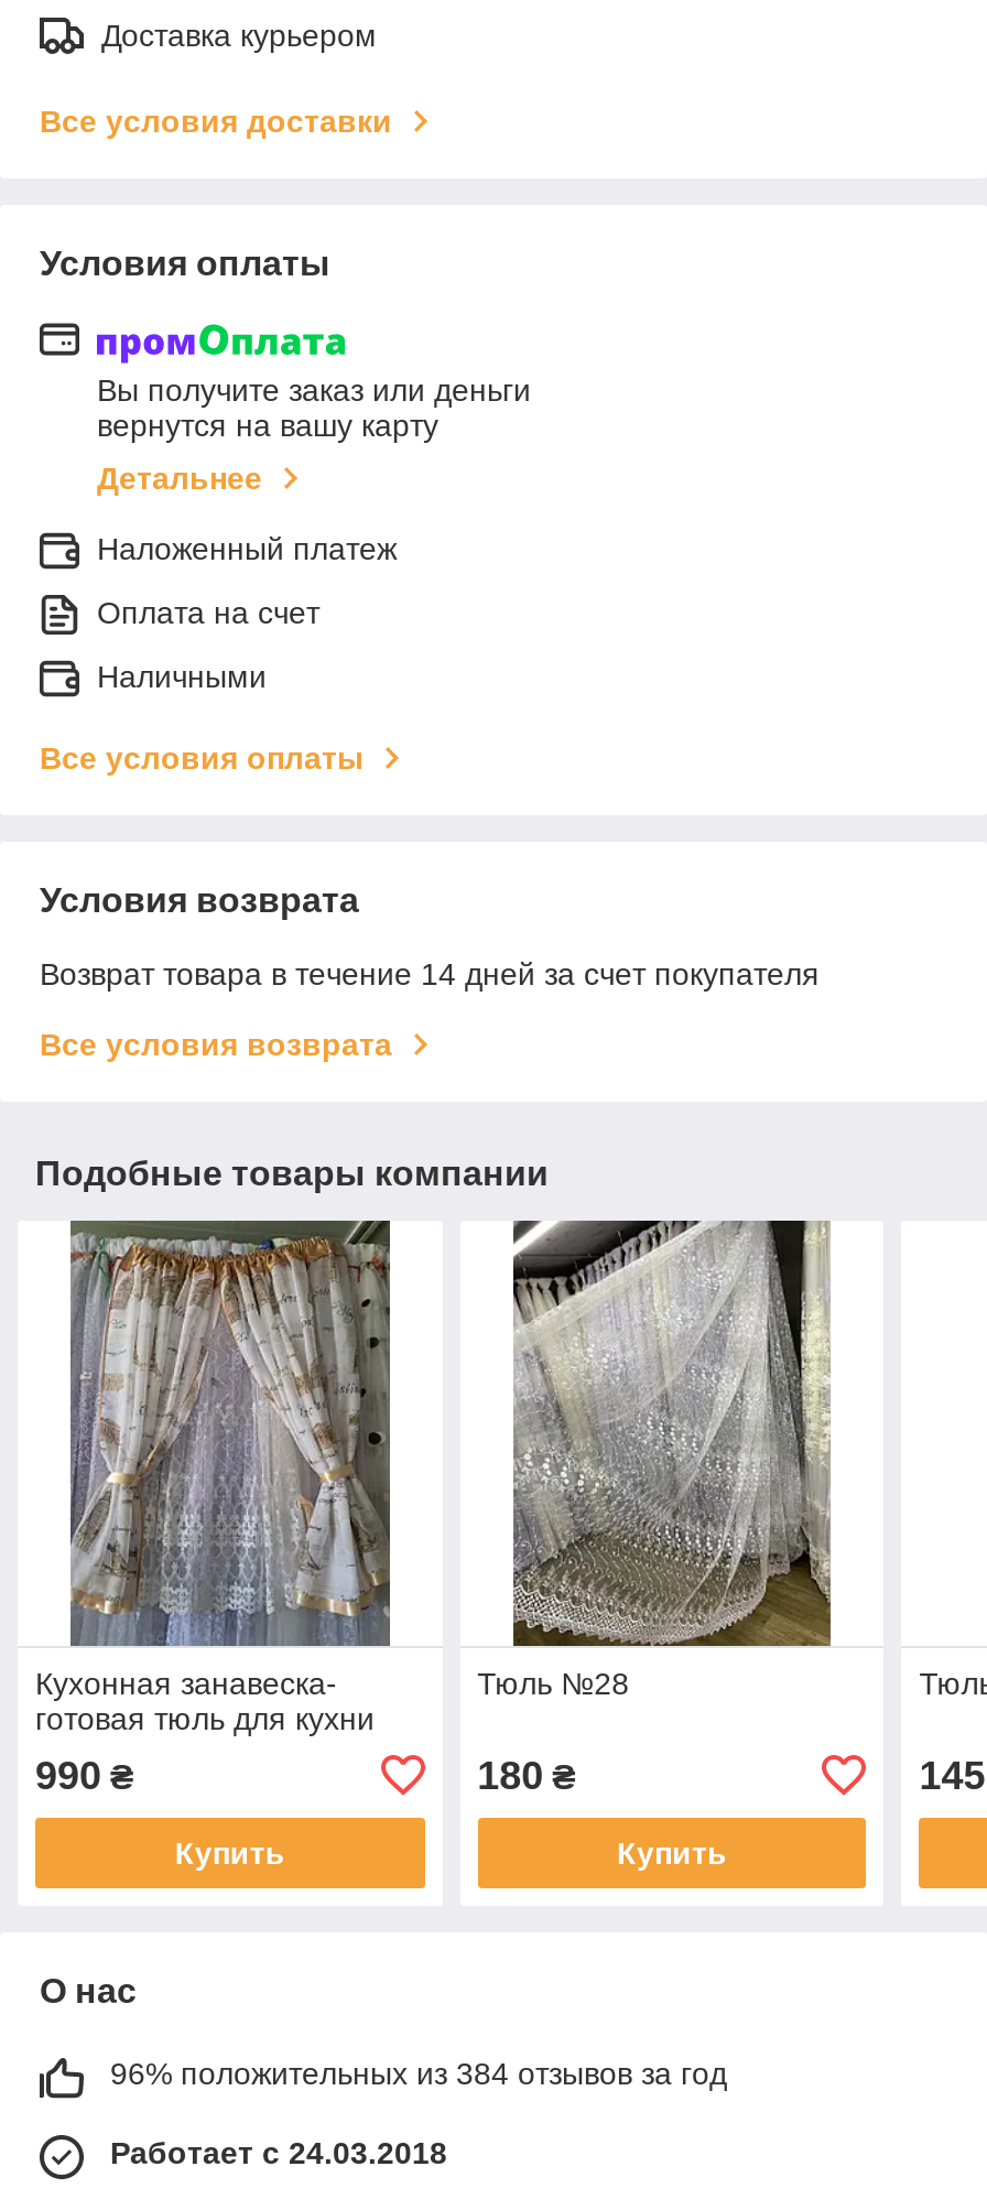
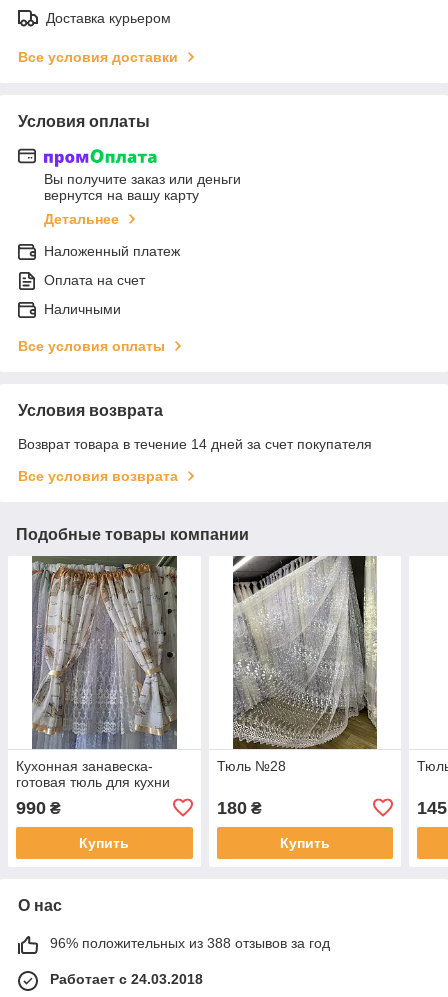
- 96% положительных из 384 отзывов за год
+ 96% положительных из 388 отзывов за год
